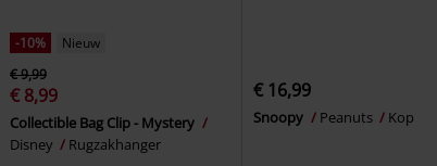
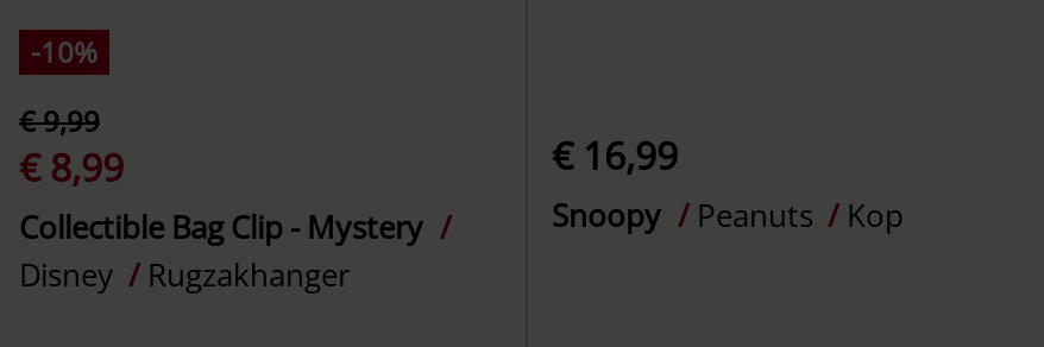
- Nieuw
